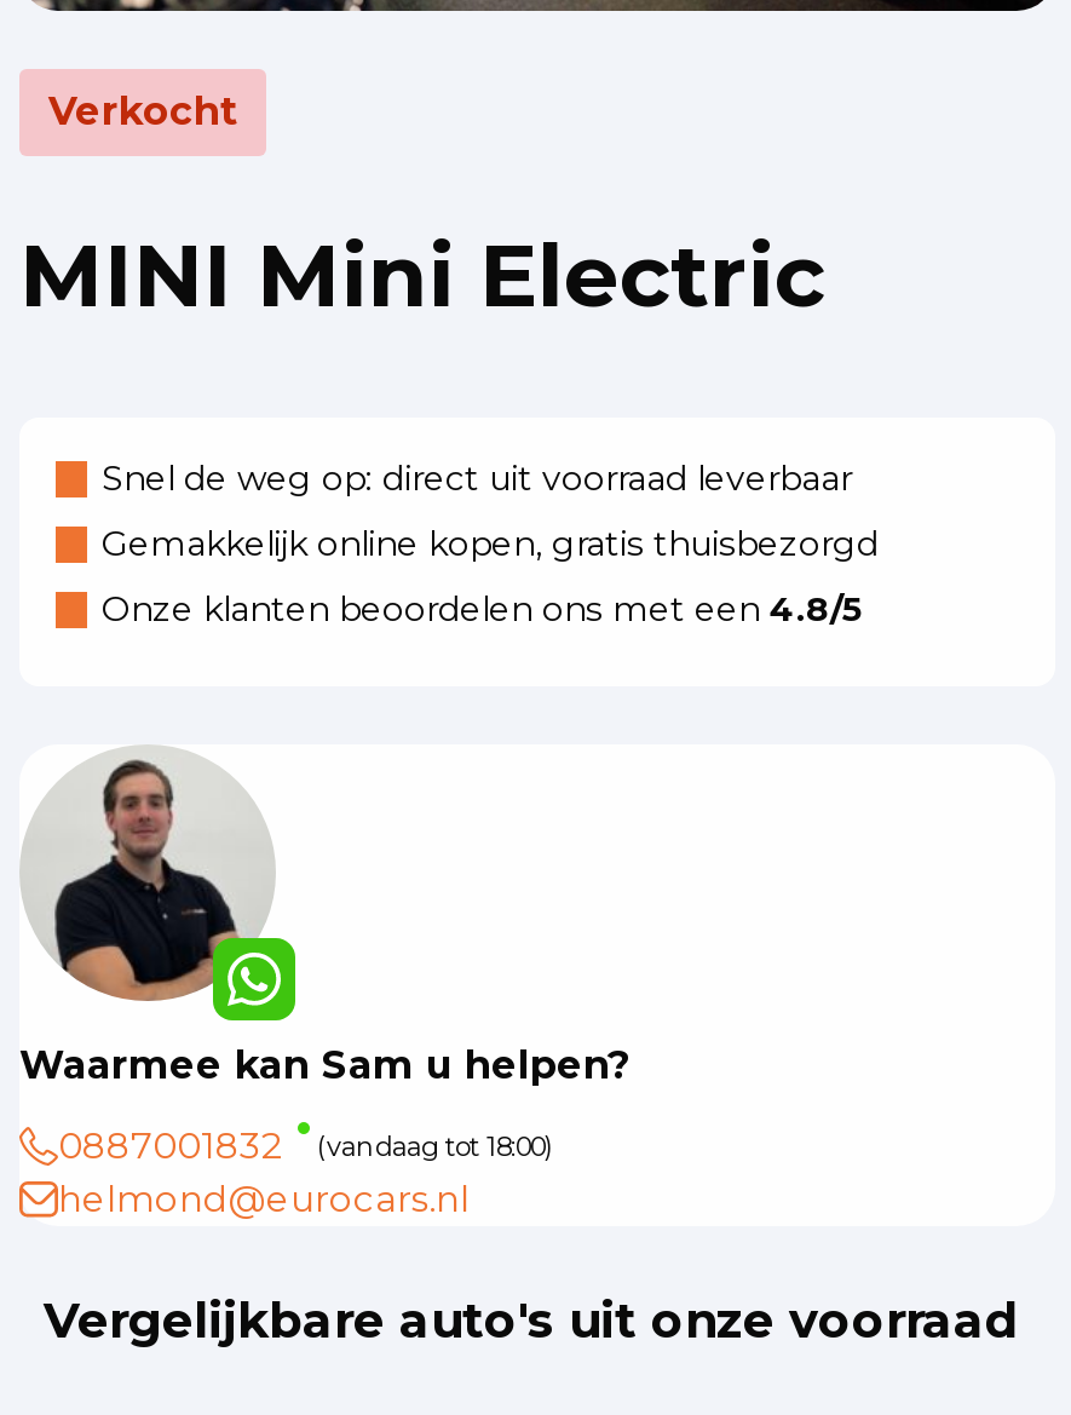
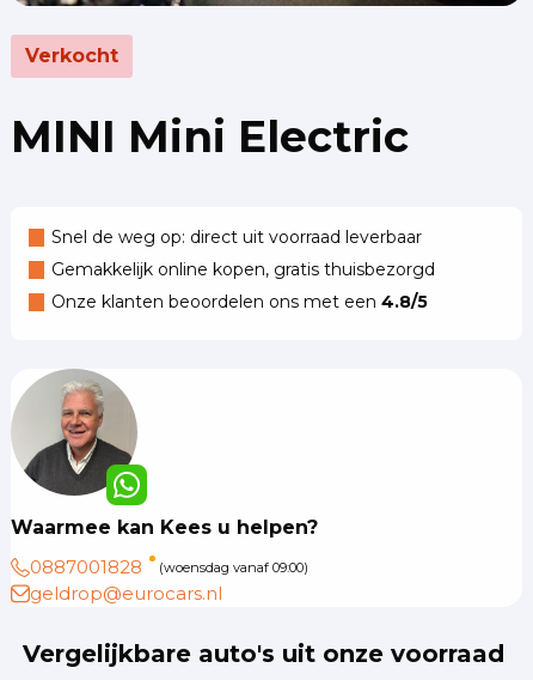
- [image]
- Waarmee kan Sam u helpen?
+ [image]
+ Waarmee kan Kees u helpen?

- 0887001832
- (vandaag tot 18:00)
- helmond@eurocars.nl
+ 0887001828
+ (woensdag vanaf 09:00)
+ geldrop@eurocars.nl
